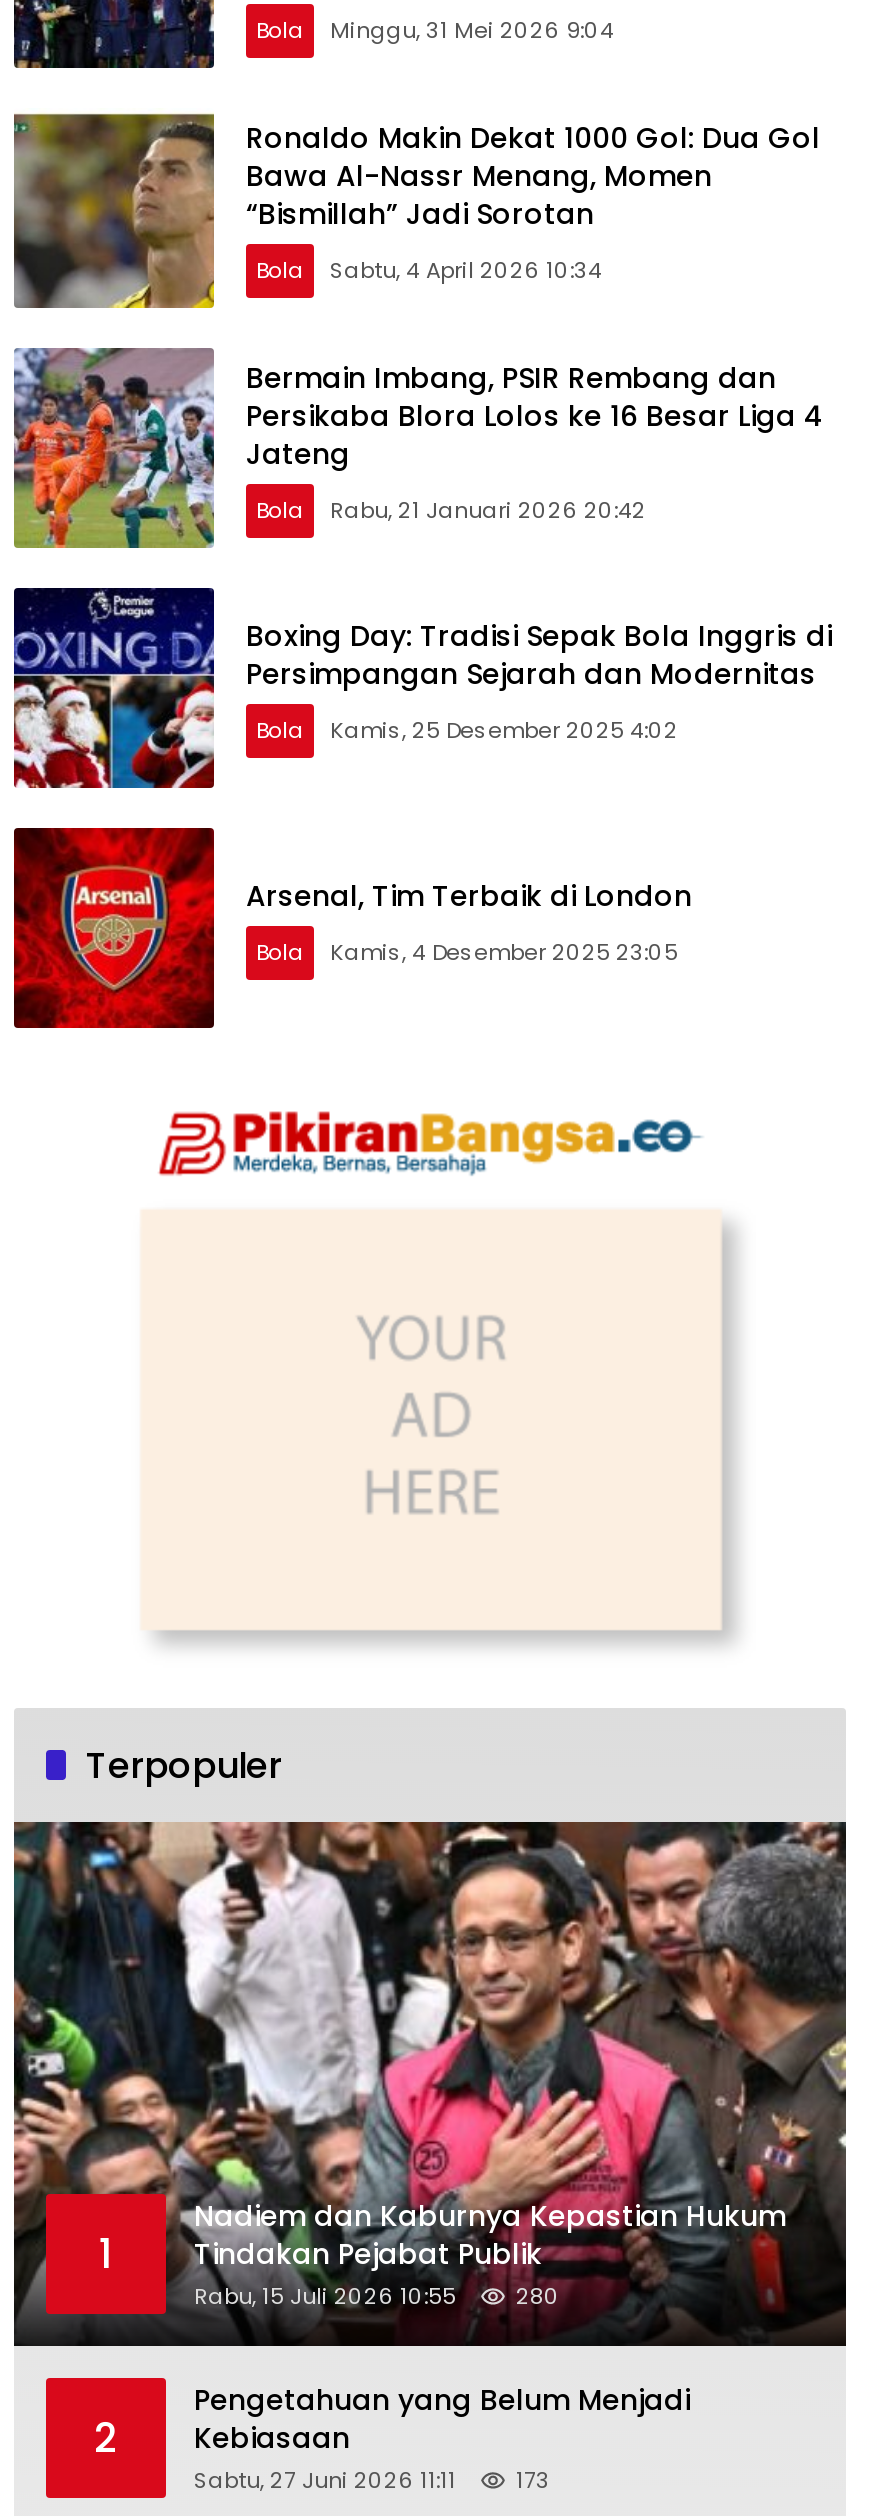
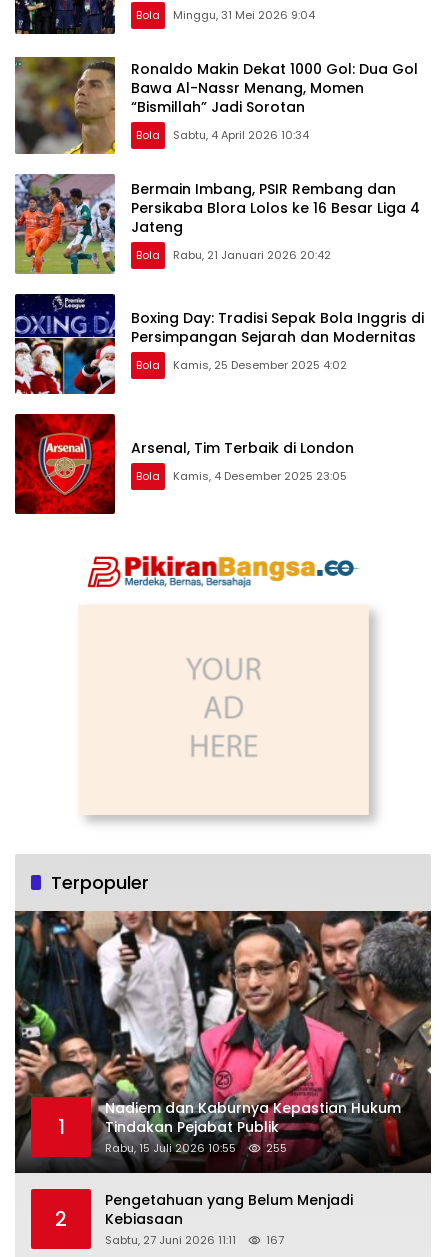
- Rabu, 15 Juli 2026 10:55 280
+ Rabu, 15 Juli 2026 10:55 255

- Sabtu, 27 Juni 2026 11:11 173
+ Sabtu, 27 Juni 2026 11:11 167
